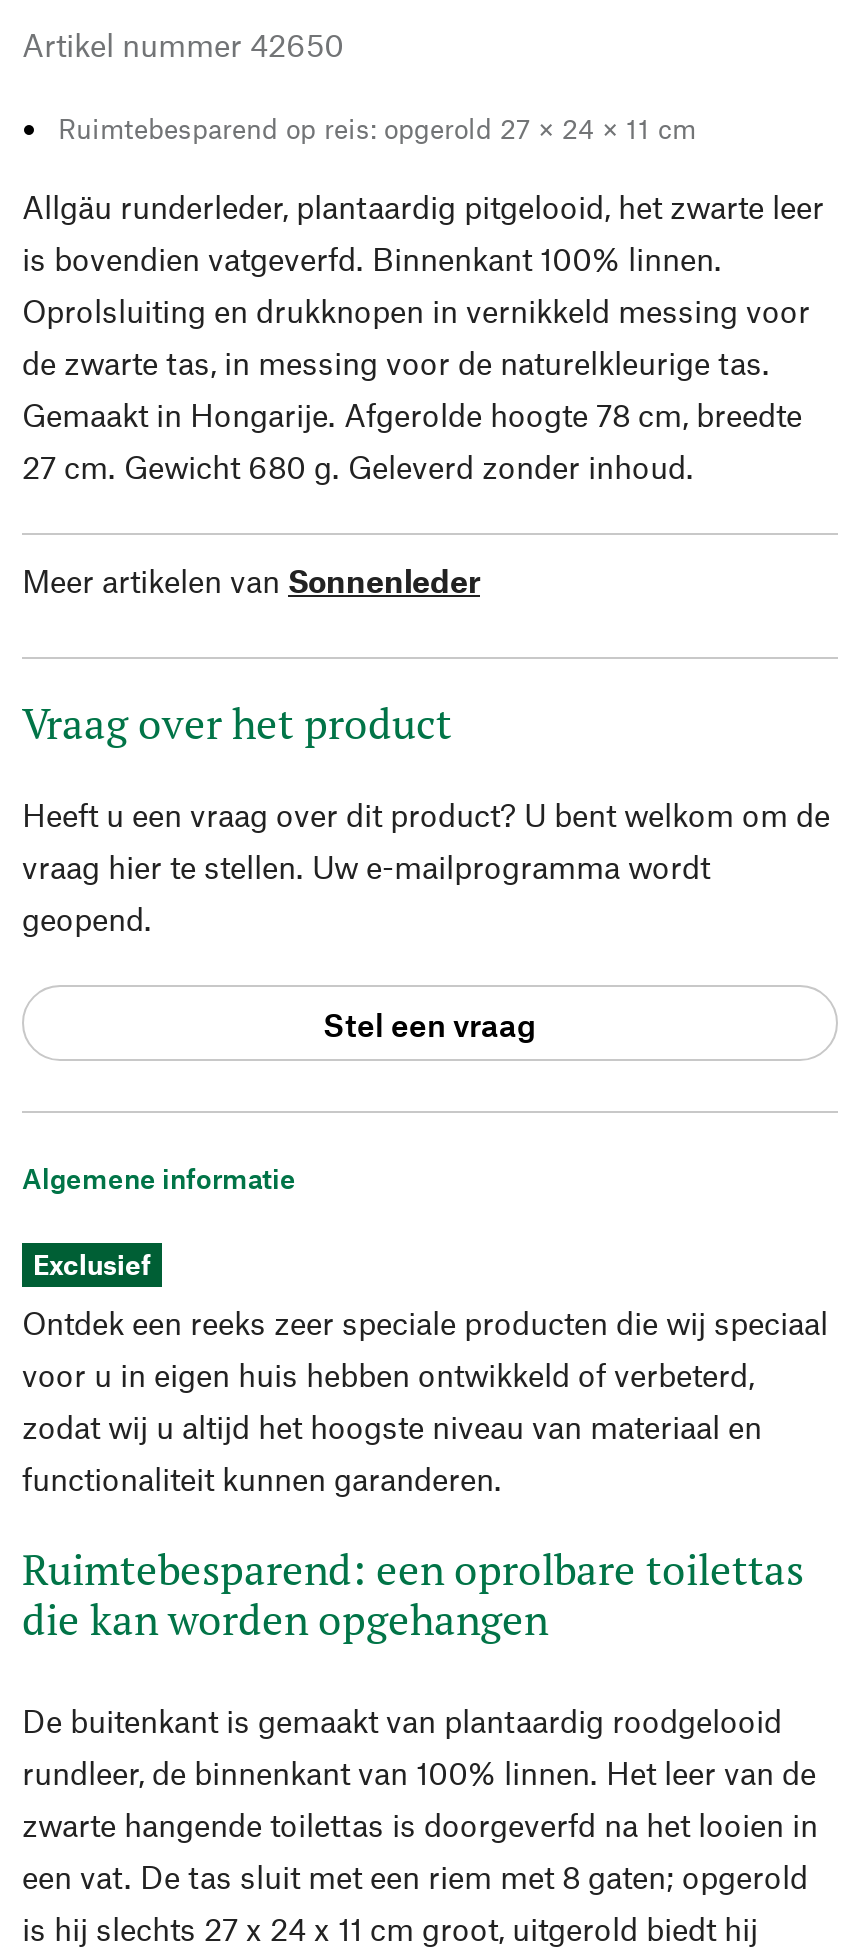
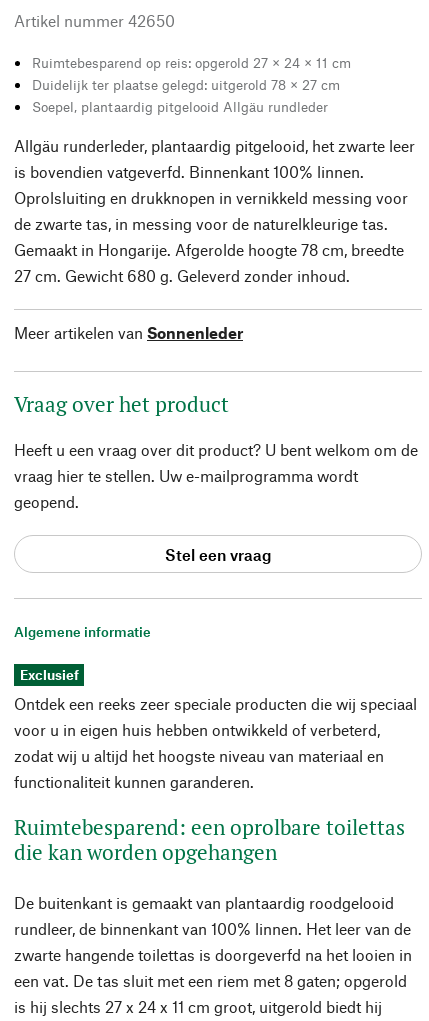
+ Duidelijk ter plaatse gelegd: uitgerold 78 × 27 cm
+ Soepel, plantaardig pitgelooid Allgäu rundleder
